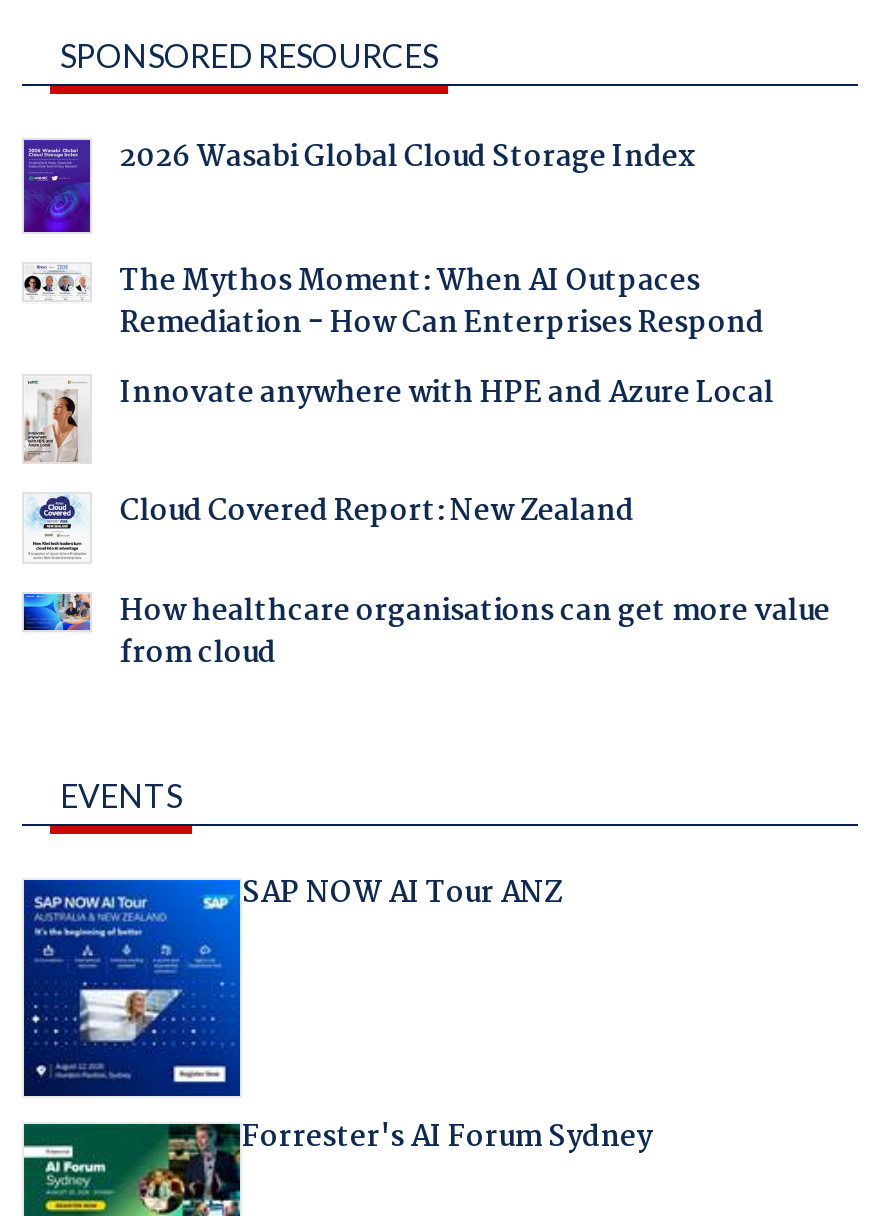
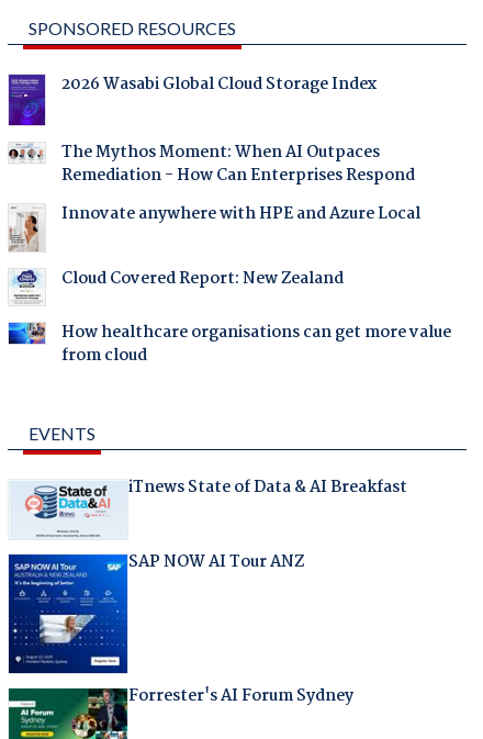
+ [image]
+ iTnews State of Data & AI Breakfast
